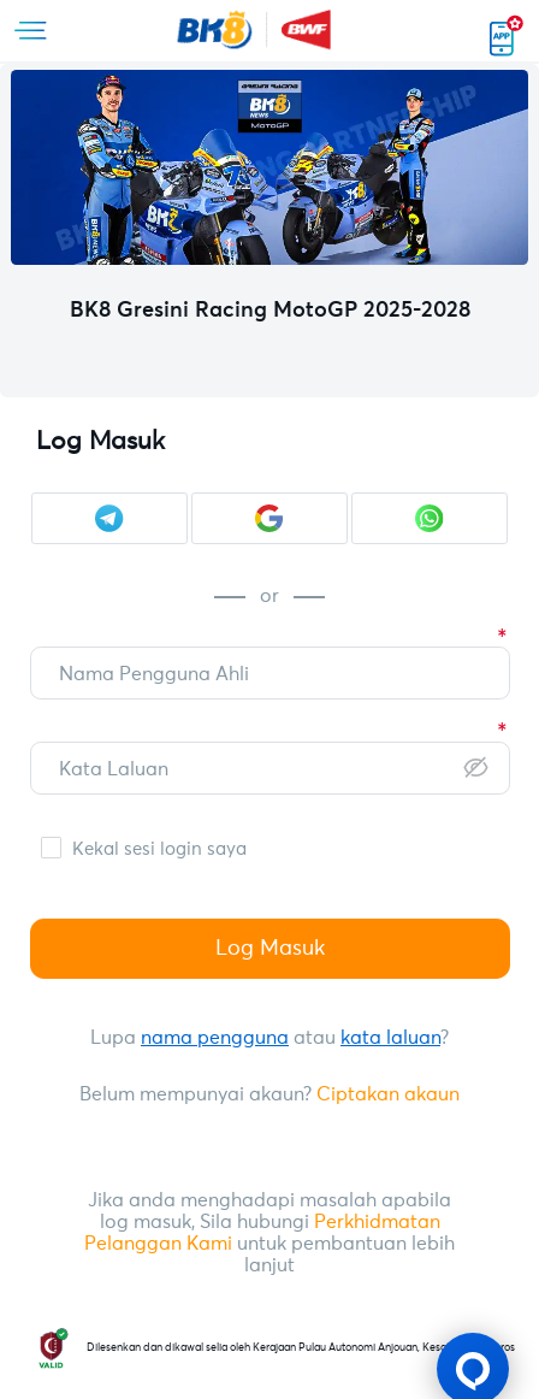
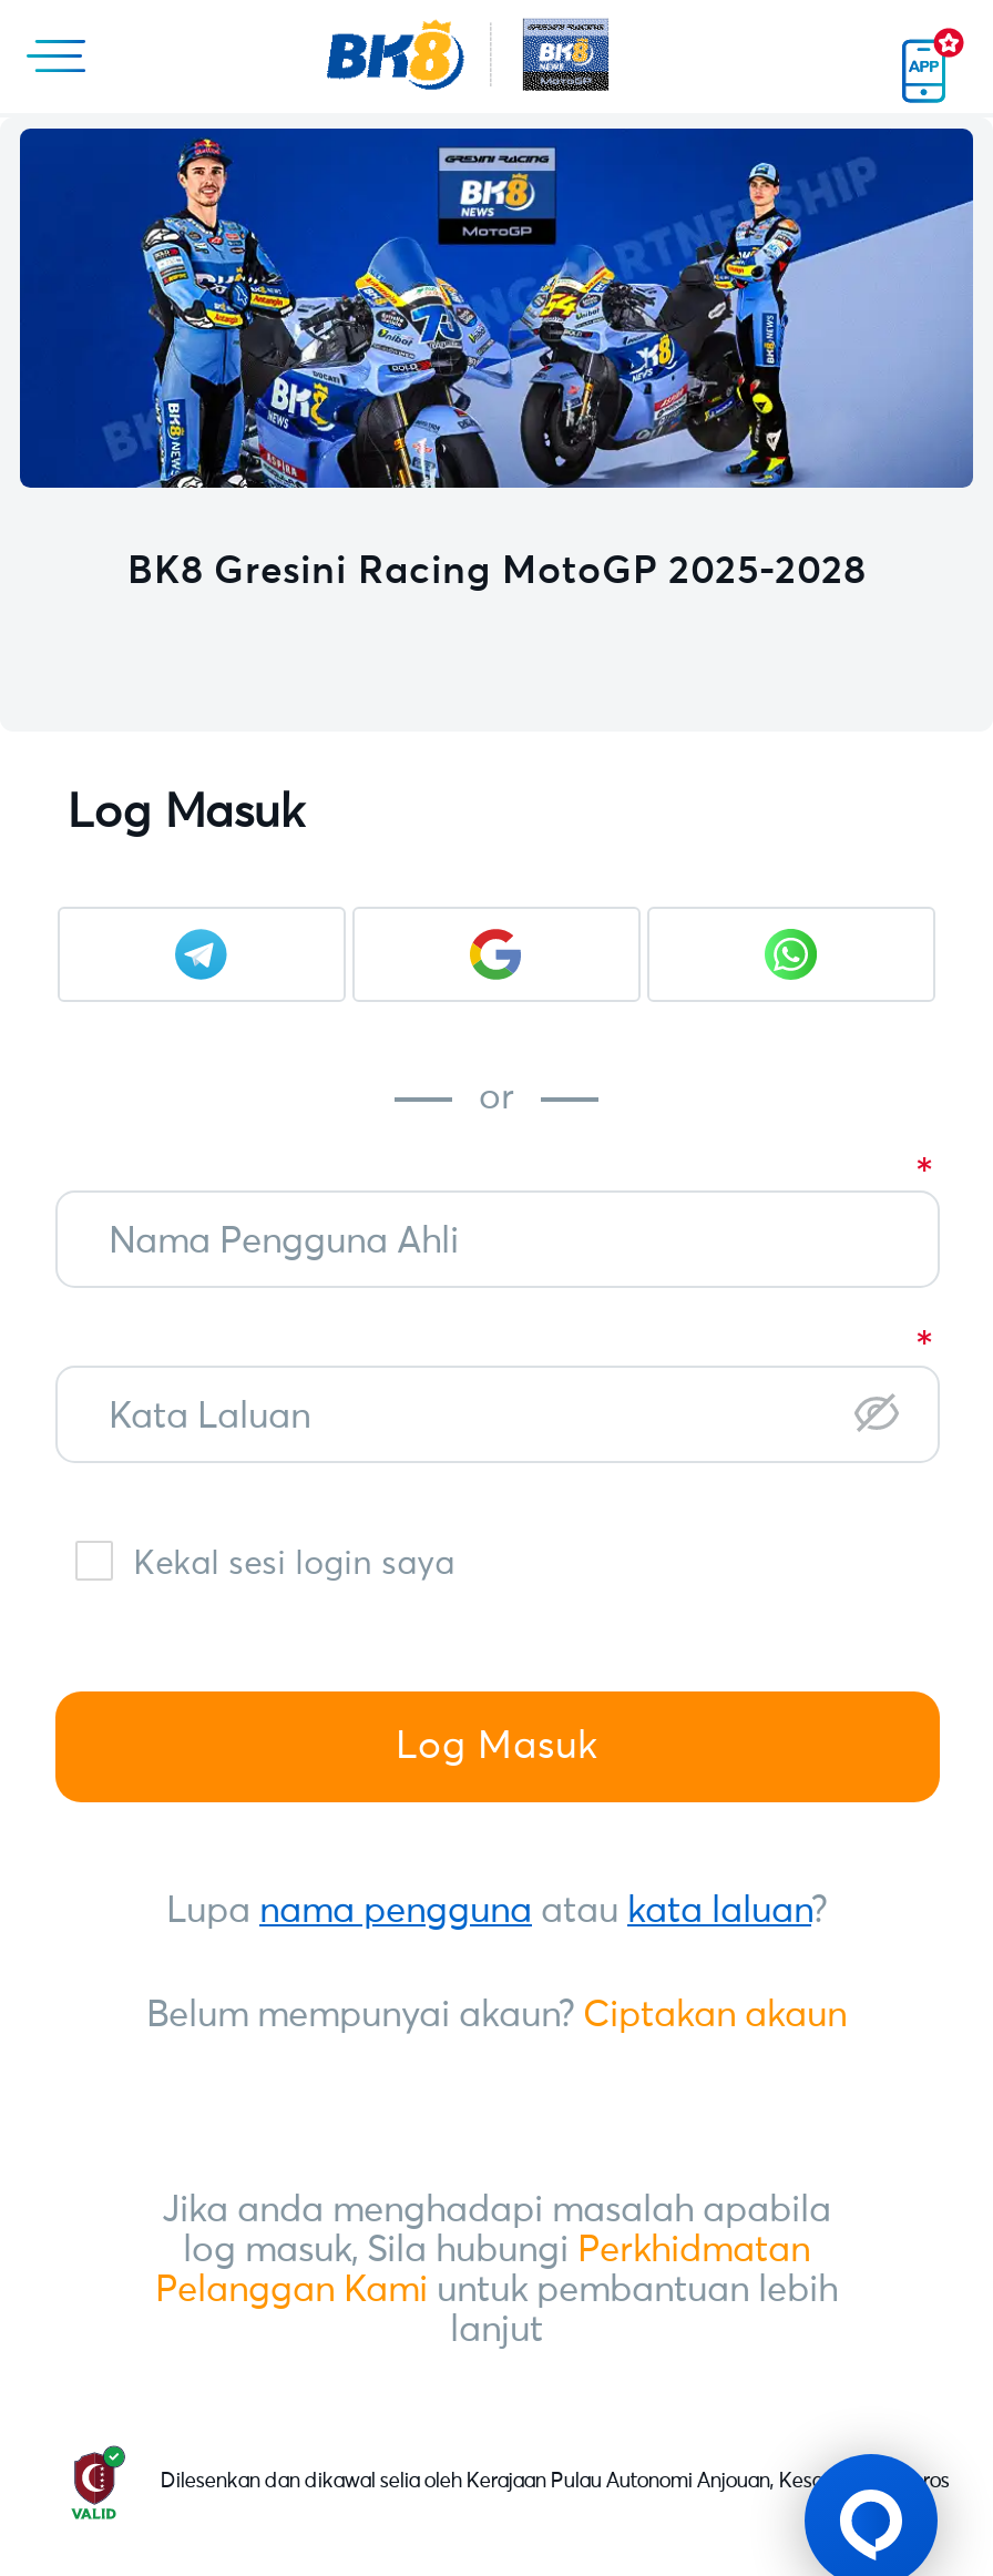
- [image]
+ [image]
